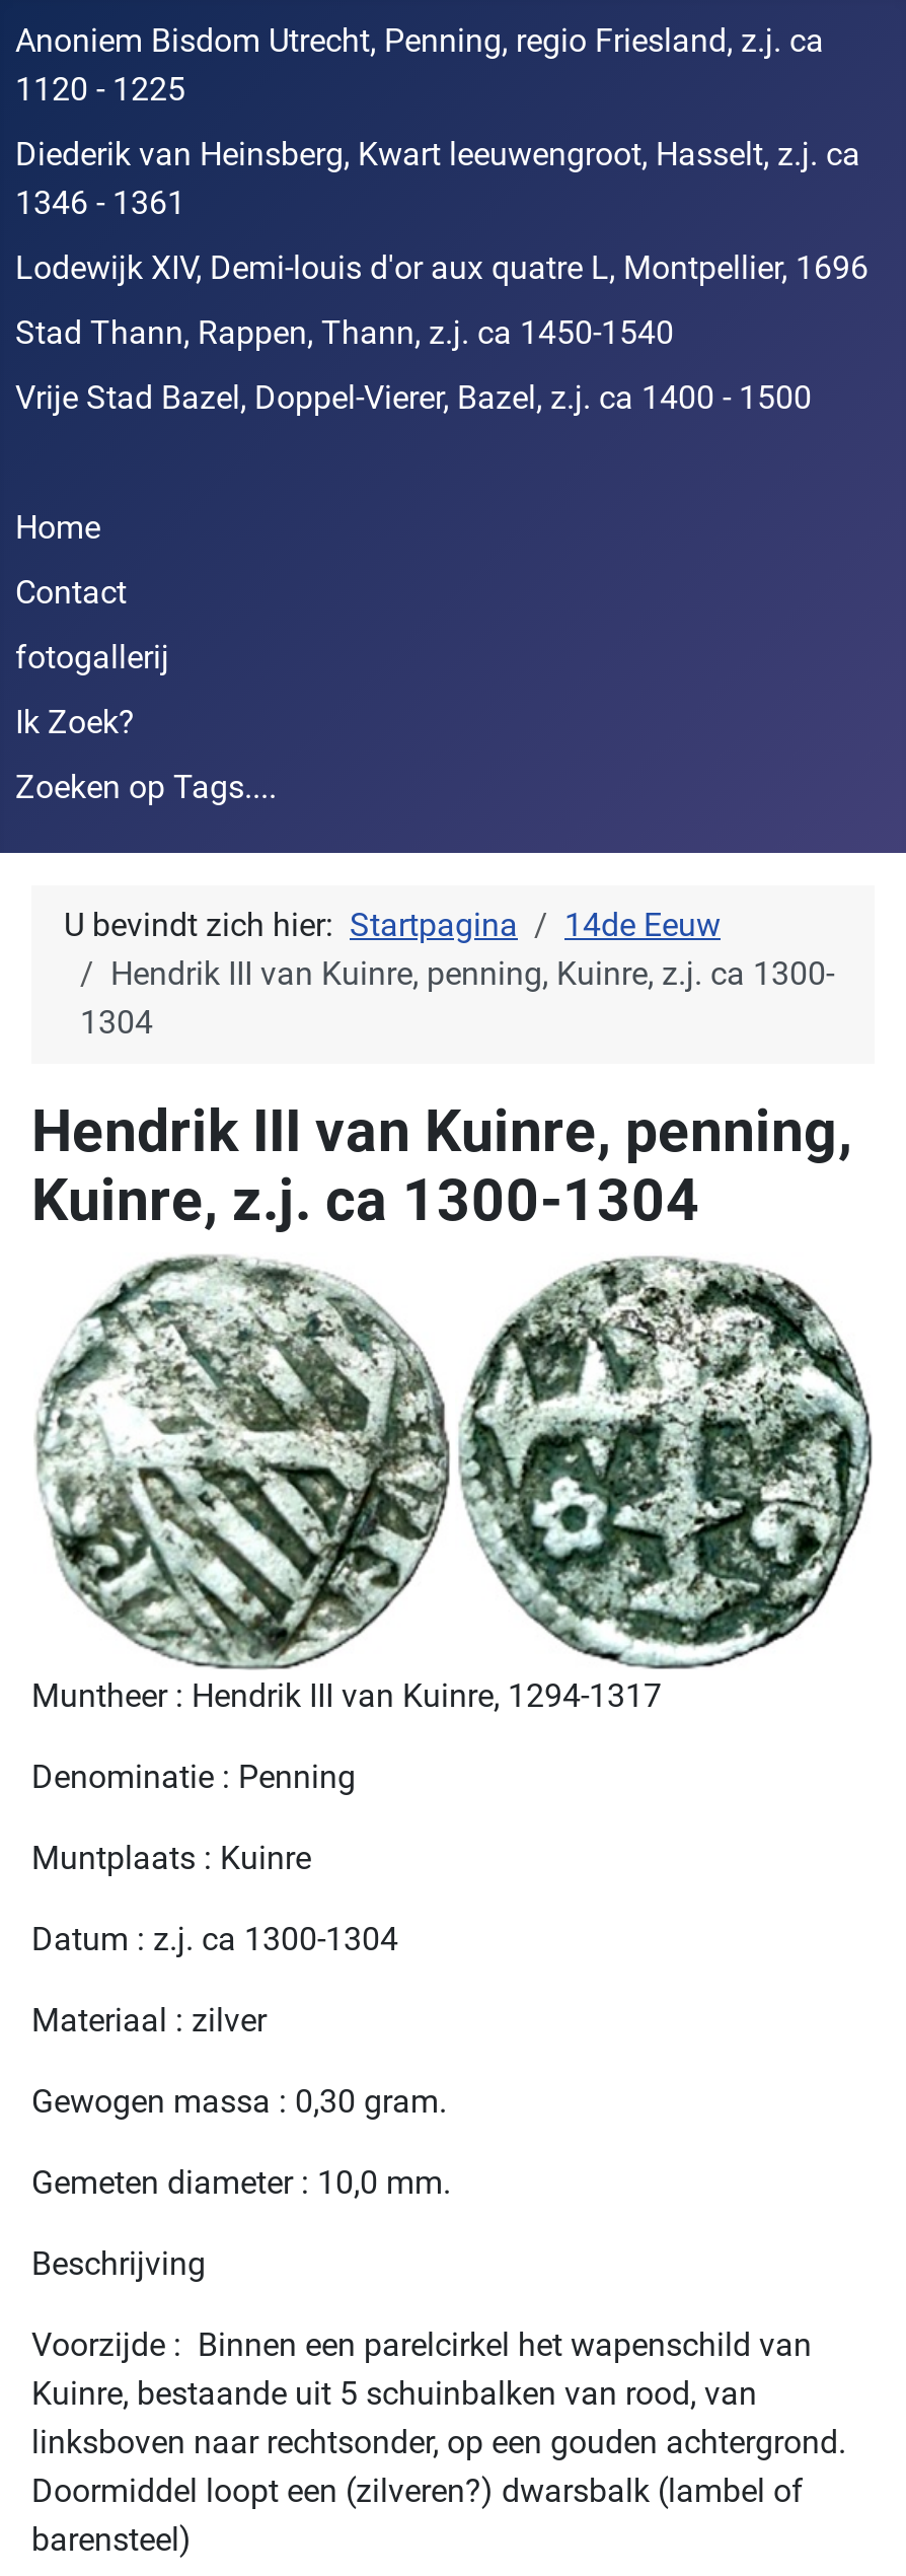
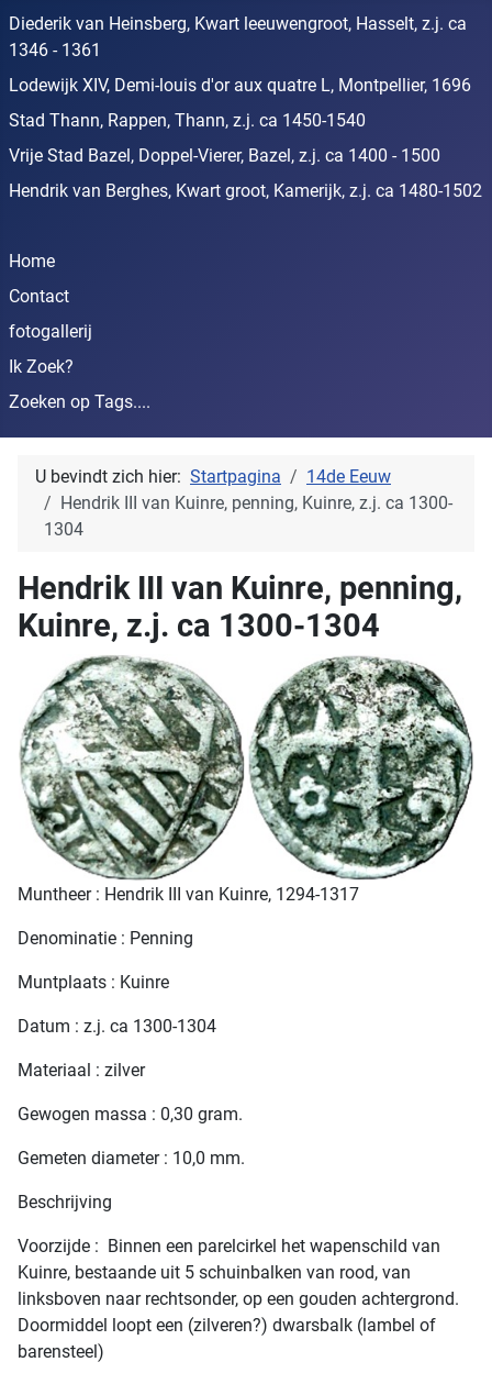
- Anoniem Bisdom Utrecht, Penning, regio Friesland, z.j. ca
- 1120 - 1225

moved up: Diederik van Heinsberg, Kwart leeuwengroot, Hasselt, z.j. ca | 1346 - 1361 | Lodewijk XIV, Demi-louis d'or aux quatre L, Montpellier, 1696 | Stad Thann, Rappen, Thann, z.j. ca 1450-1540 | Vrije Stad Bazel, Doppel-Vierer, Bazel, z.j. ca 1400 - 1500

+ Hendrik van Berghes, Kwart groot, Kamerijk, z.j. ca 1480-1502
